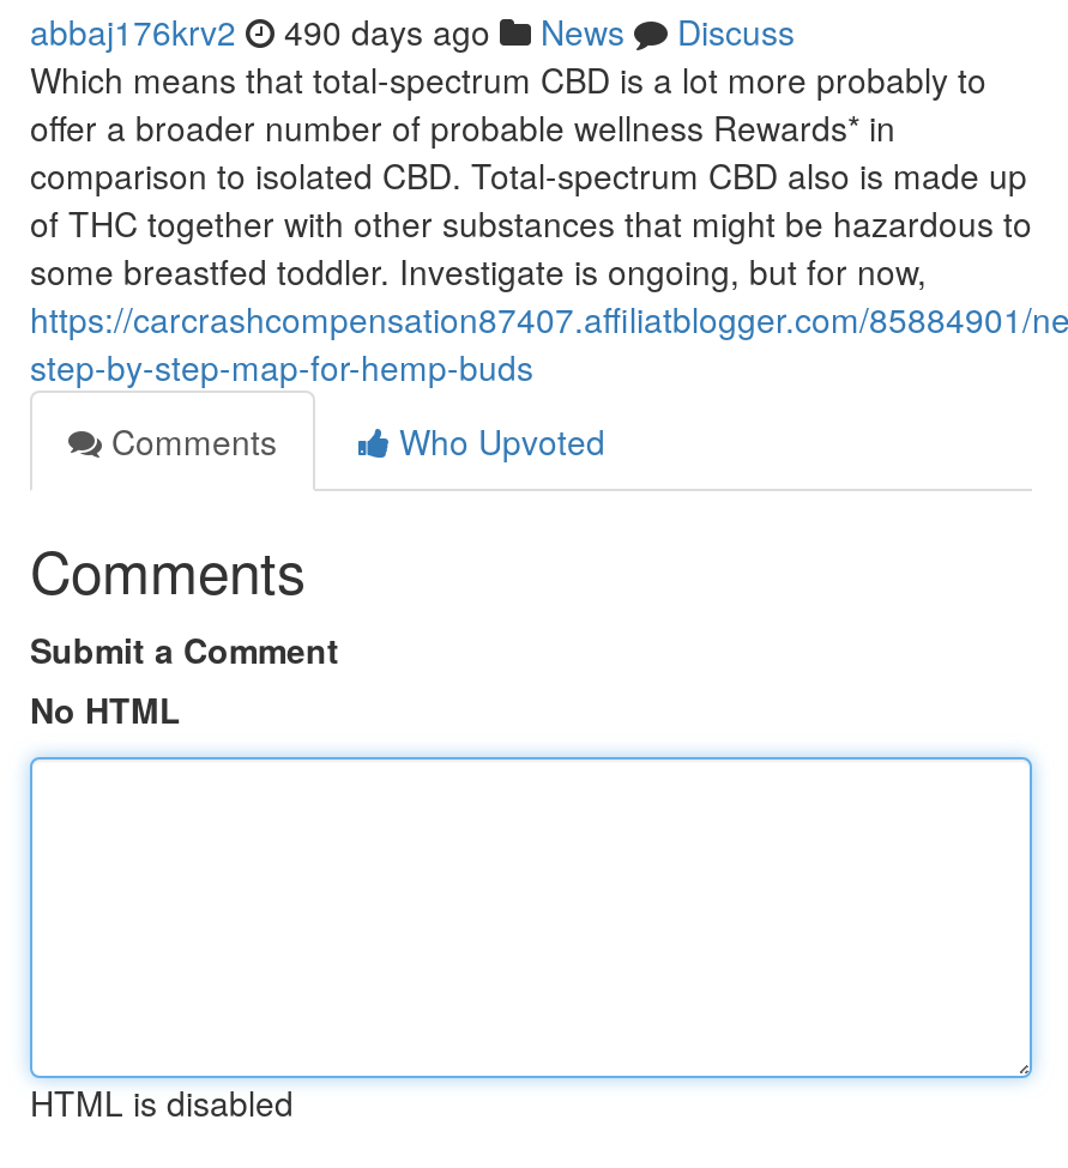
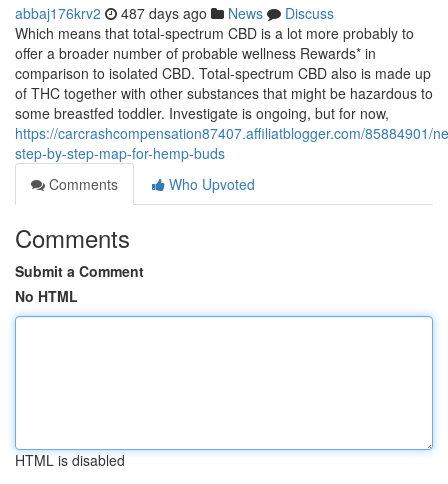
- abbaj176krv2 490 days ago News Discuss
+ abbaj176krv2 487 days ago News Discuss
